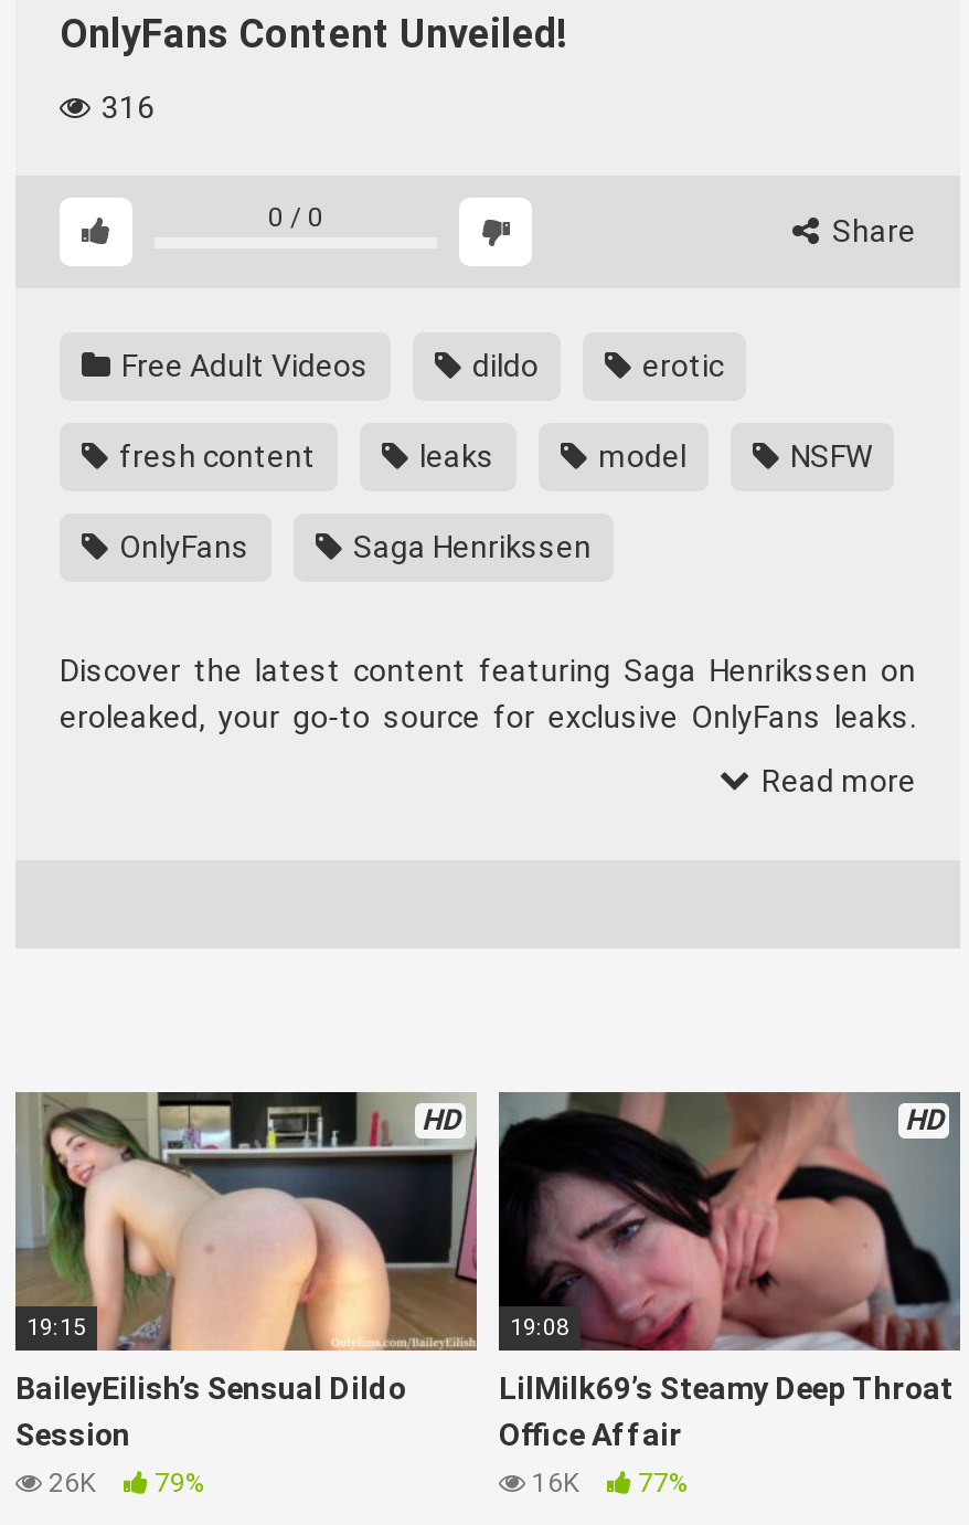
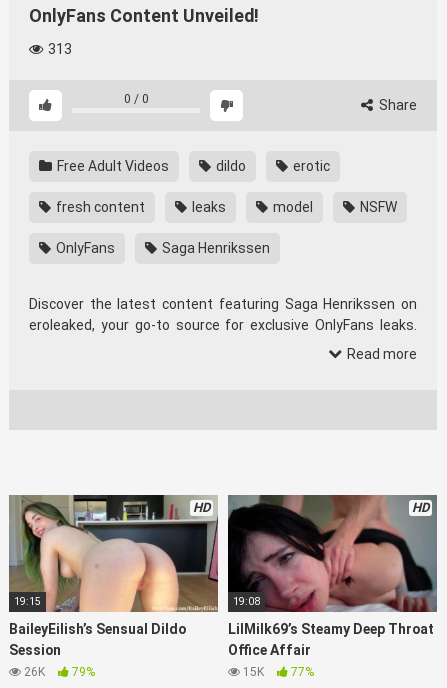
- 316
+ 313

- 16K 77%
+ 15K 77%
